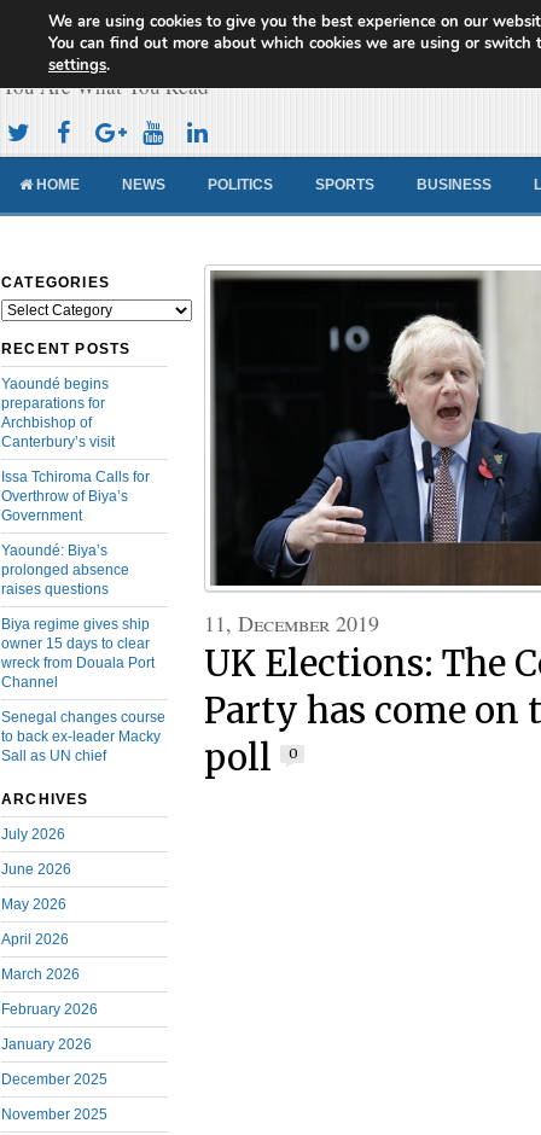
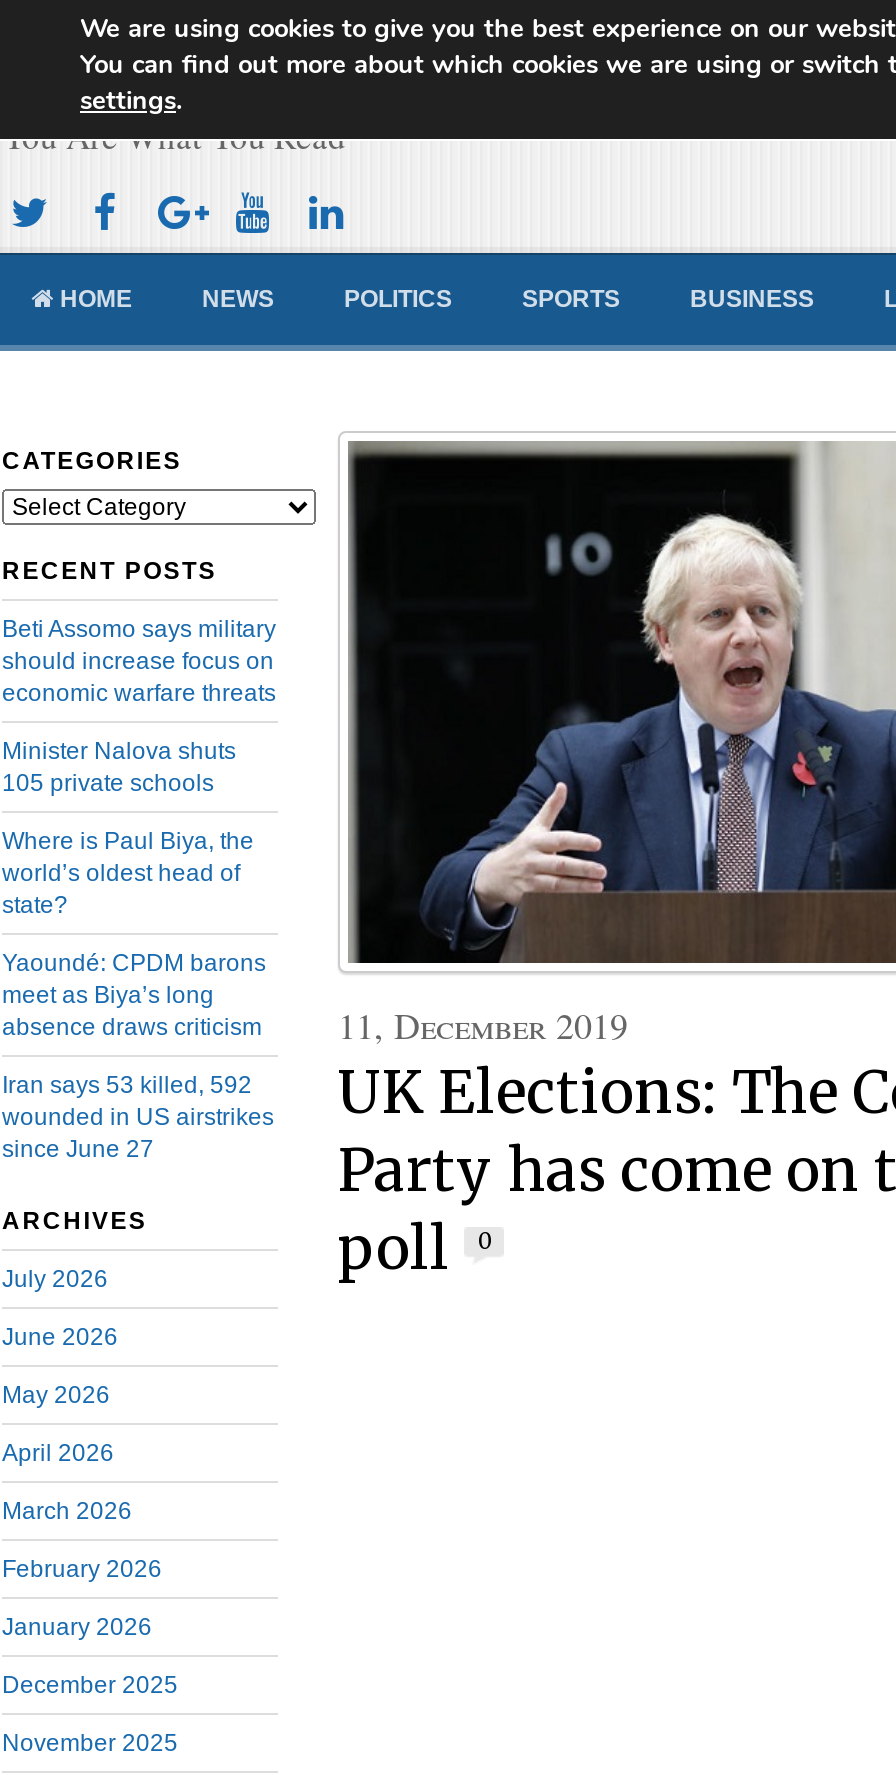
- Yaoundé begins
- preparations for
- Archbishop of
- Canterbury’s visit
+ Beti Assomo says military
+ should increase focus on
+ economic warfare threats

- Issa Tchiroma Calls for
- Overthrow of Biya’s
- Government
+ Minister Nalova shuts
+ 105 private schools

- Yaoundé: Biya’s
- prolonged absence
- raises questions
+ Where is Paul Biya, the
+ world’s oldest head of
+ state?

- Biya regime gives ship
- owner 15 days to clear
- wreck from Douala Port
- Channel
+ Yaoundé: CPDM barons
+ meet as Biya’s long
+ absence draws criticism

- Senegal changes course
- to back ex-leader Macky
- Sall as UN chief
+ Iran says 53 killed, 592
+ wounded in US airstrikes
+ since June 27
